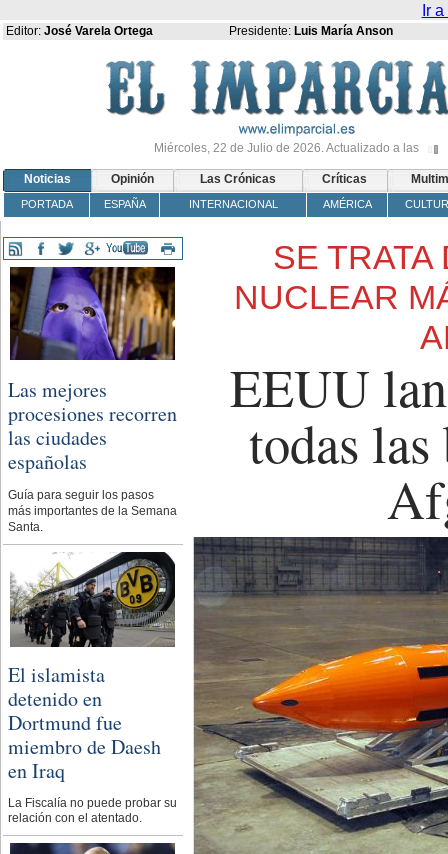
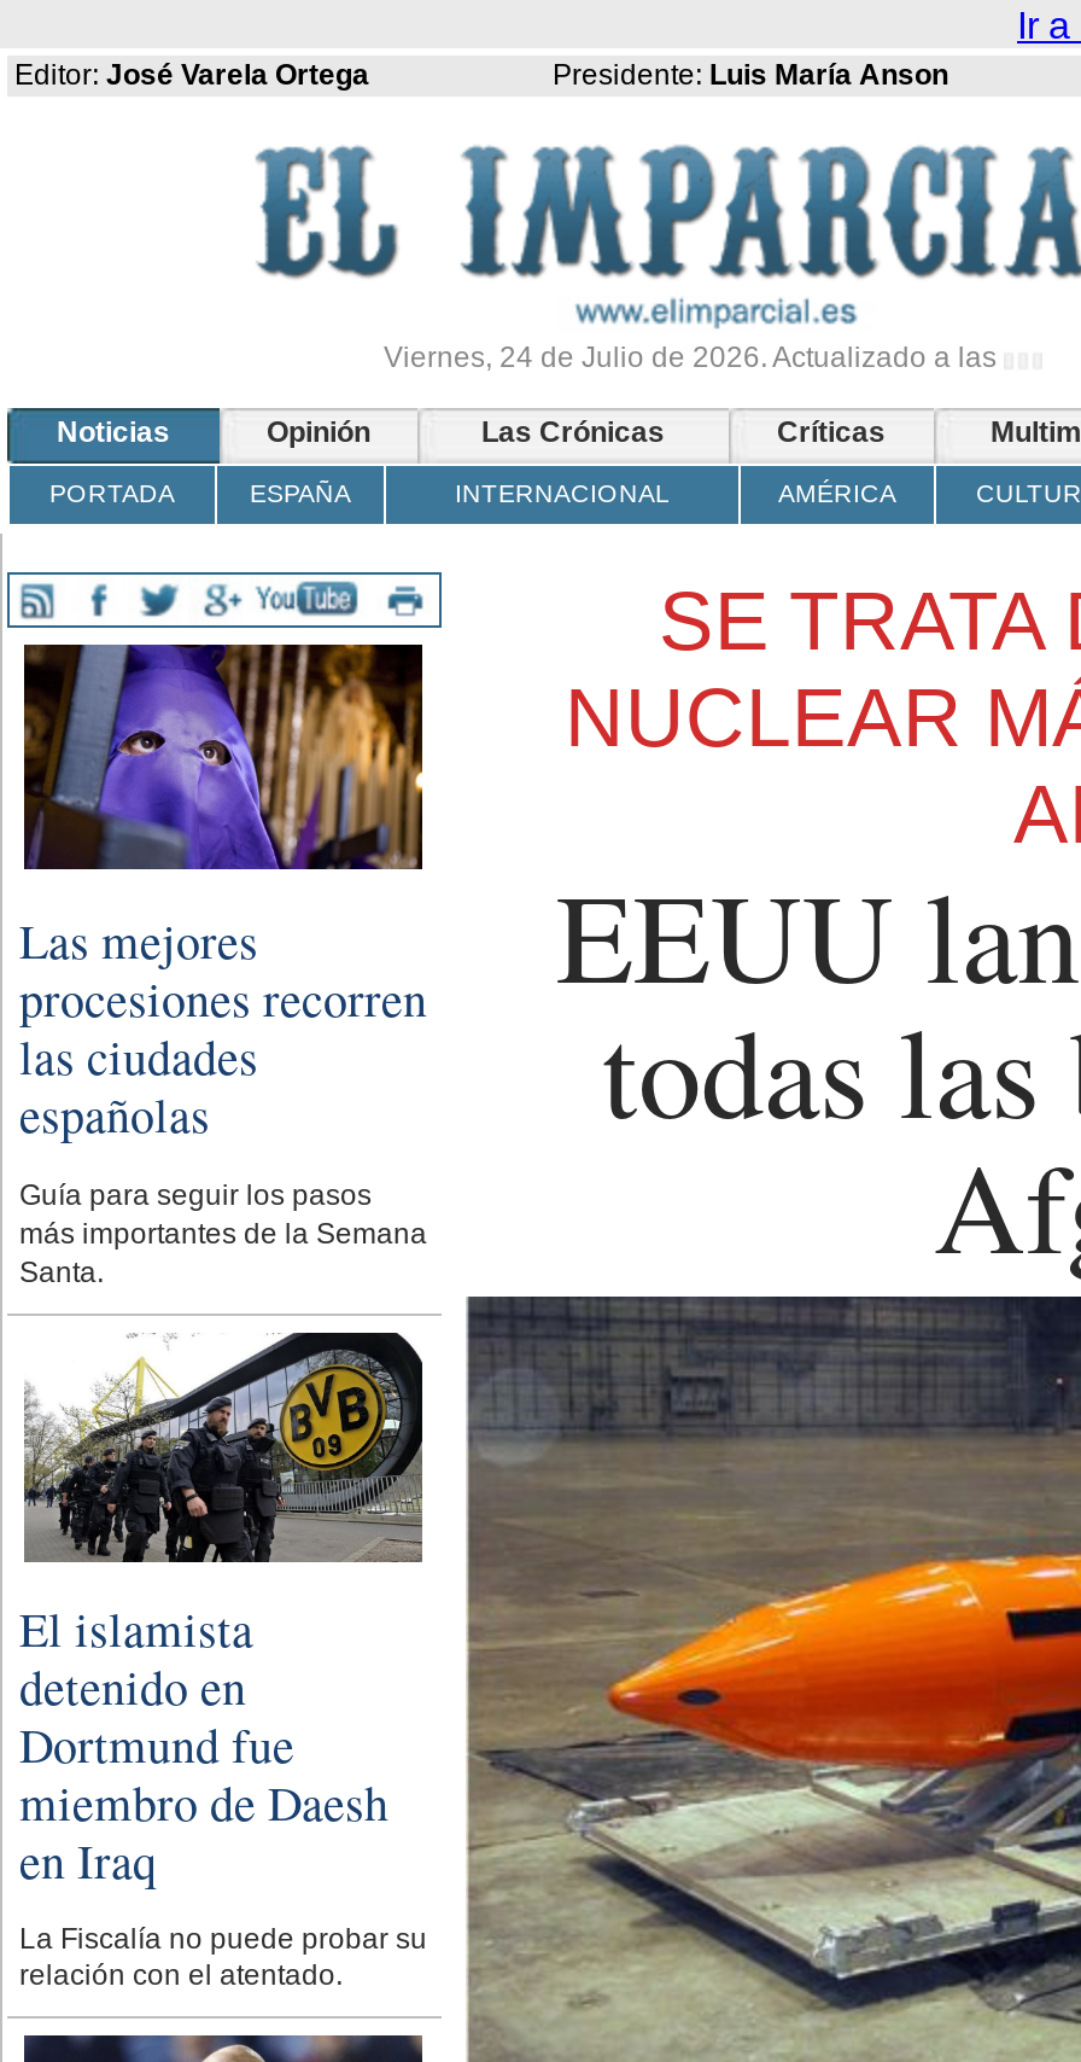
- Miércoles, 22 de Julio de 2026. Actualizado a las
+ Viernes, 24 de Julio de 2026. Actualizado a las
